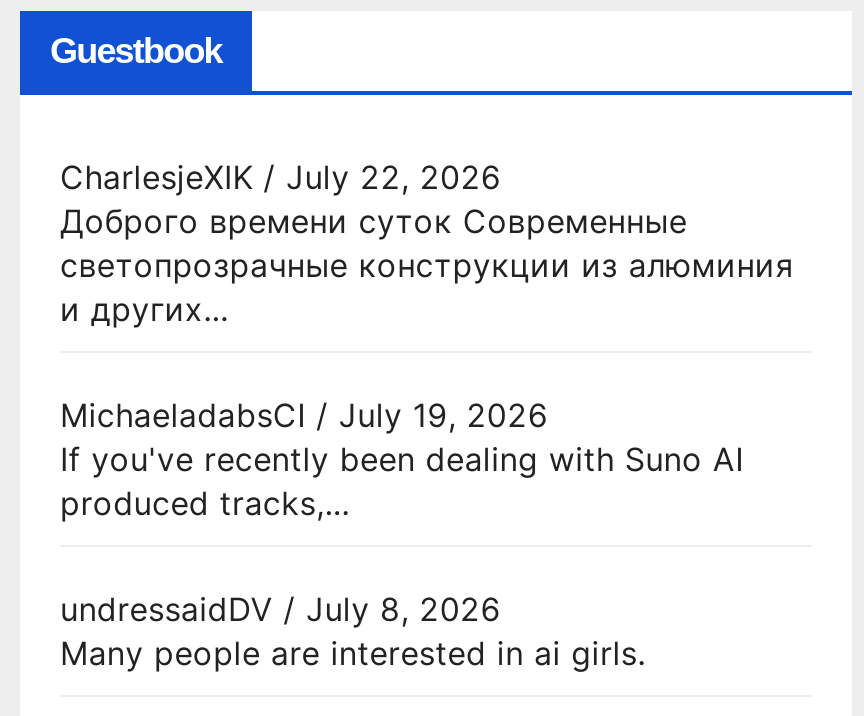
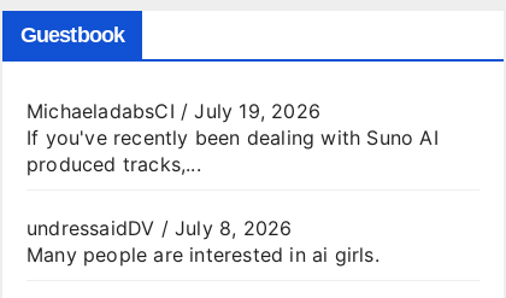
- CharlesjeXIK / July 22, 2026
- Доброго времени суток Современные
- светопрозрачные конструкции из алюминия
- и других...
